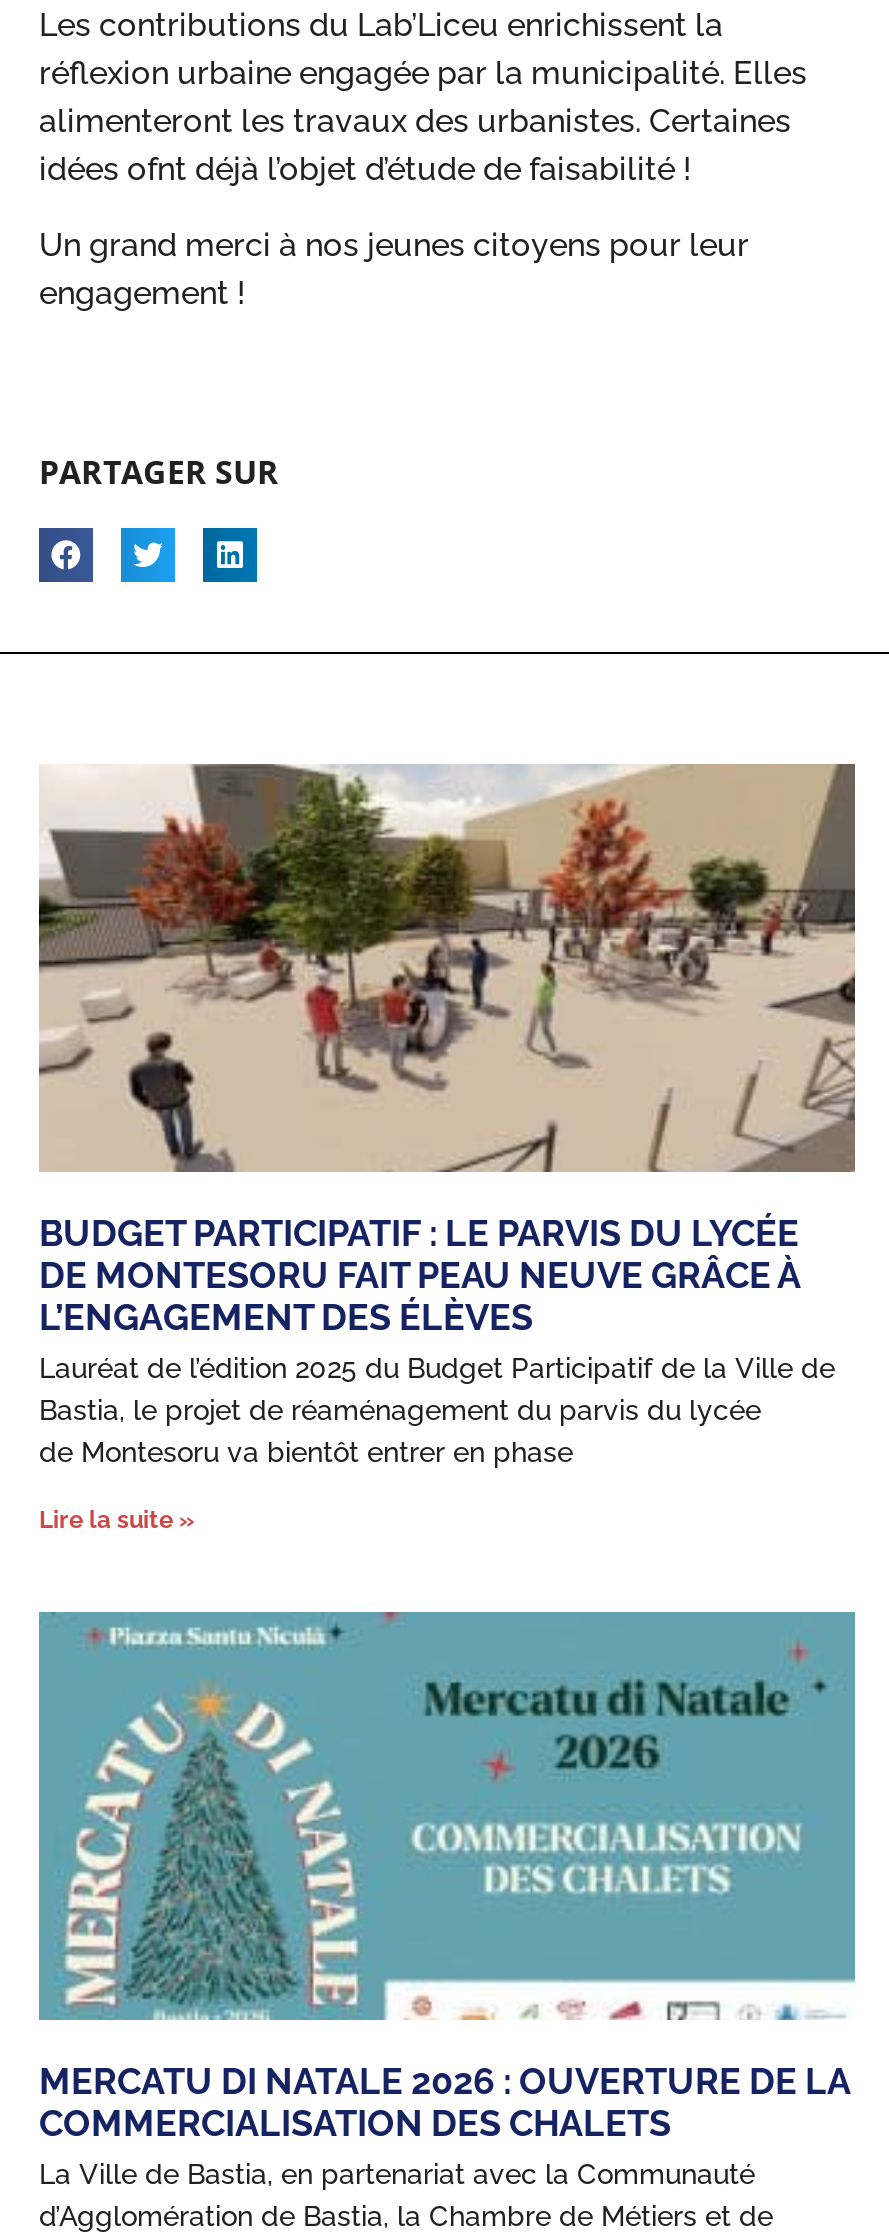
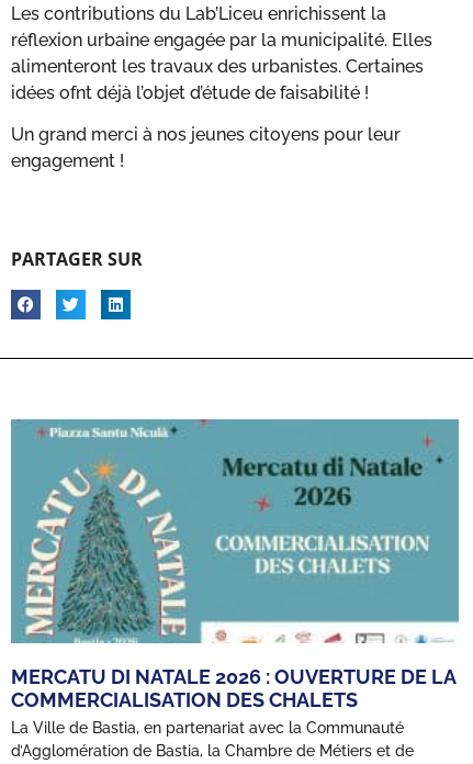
- [image]
- BUDGET PARTICIPATIF : LE PARVIS DU LYCÉE
- DE MONTESORU FAIT PEAU NEUVE GRÂCE À
- L’ENGAGEMENT DES ÉLÈVES
- Lauréat de l’édition 2025 du Budget Participatif de la Ville de
- Bastia, le projet de réaménagement du parvis du lycée
- de Montesoru va bientôt entrer en phase
- Lire la suite »
